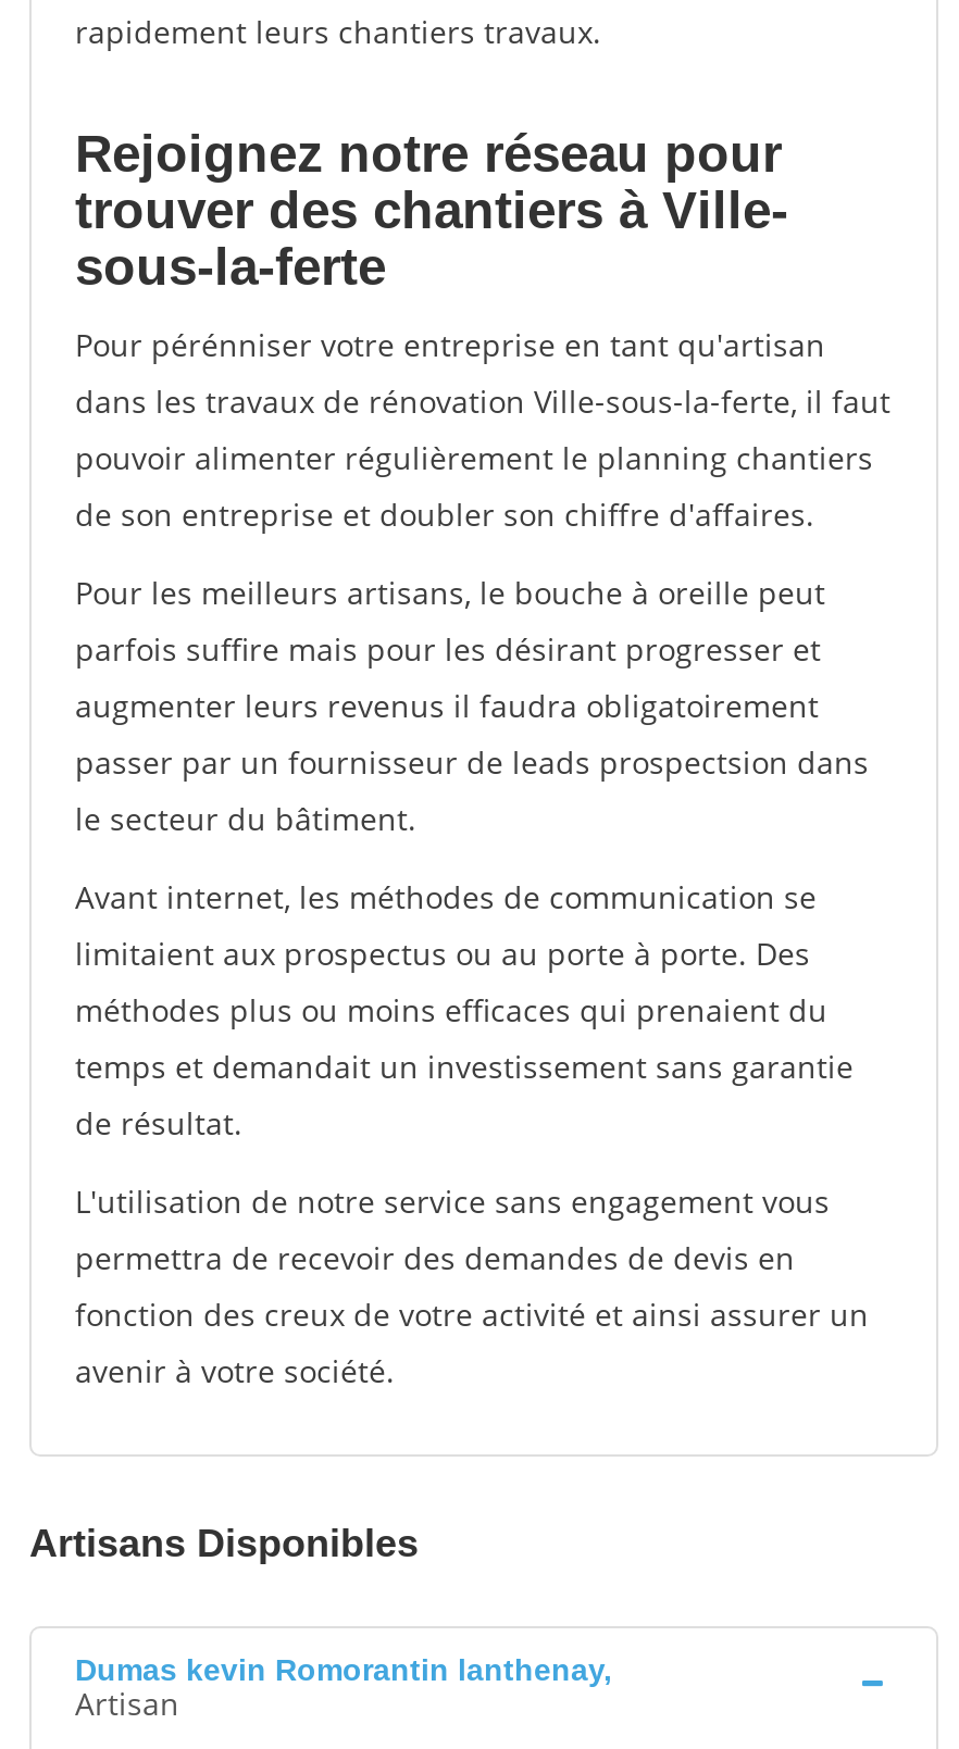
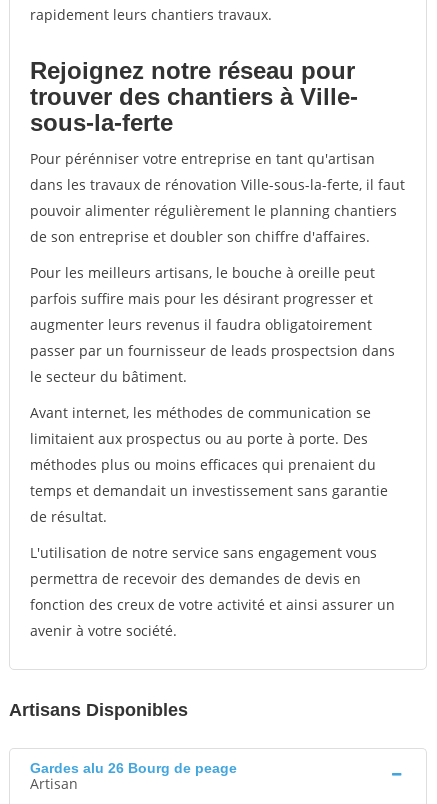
- Dumas kevin Romorantin lanthenay,
+ Gardes alu 26 Bourg de peage
